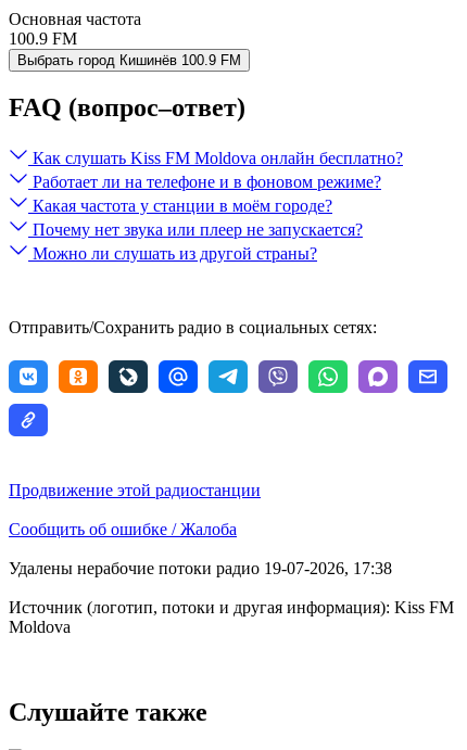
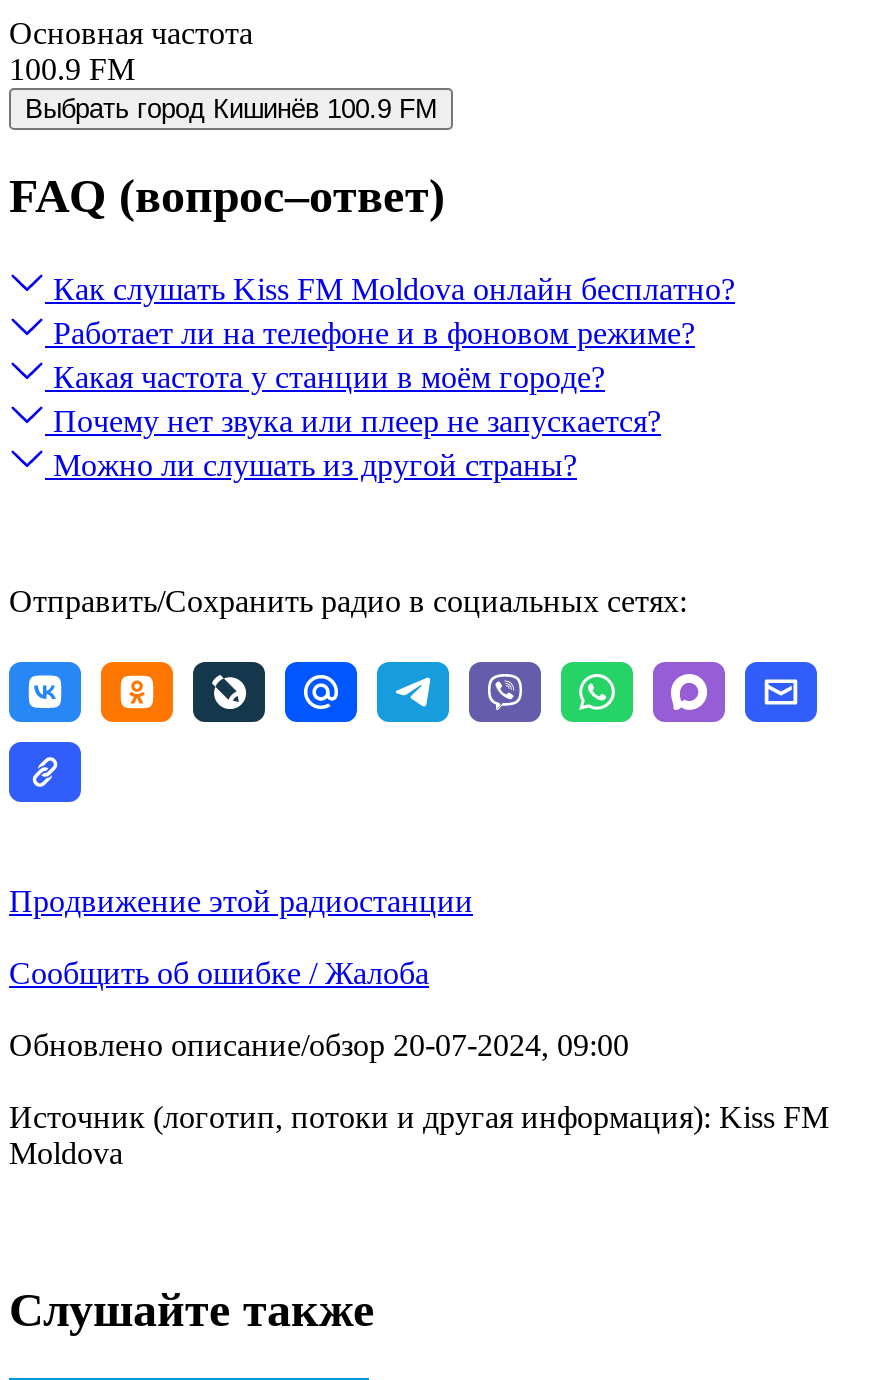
- Удалены нерабочие потоки радио 19-07-2026, 17:38
+ Обновлено описание/обзор 20-07-2024, 09:00
